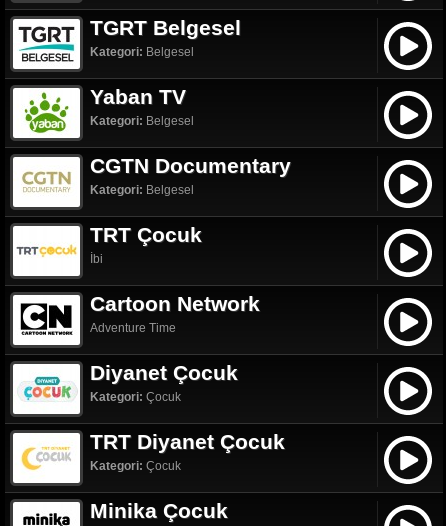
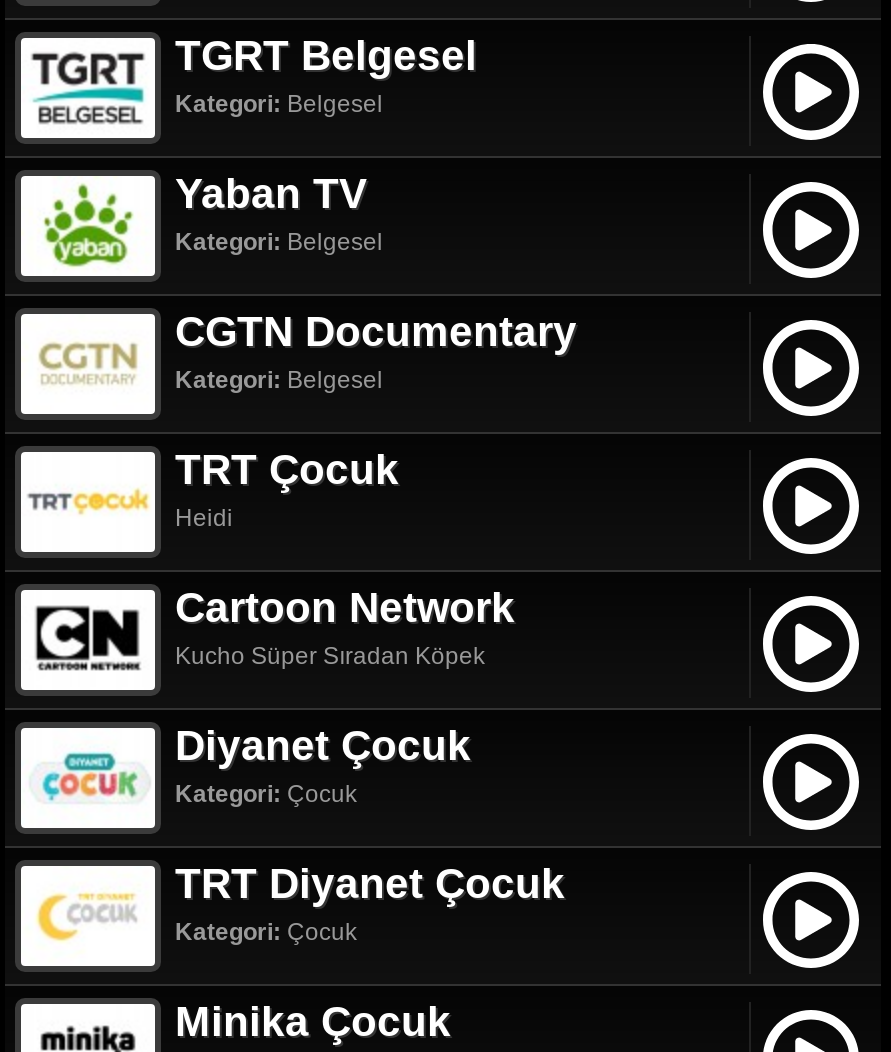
- İbi
+ Heidi

- Adventure Time
+ Kucho Süper Sıradan Köpek
